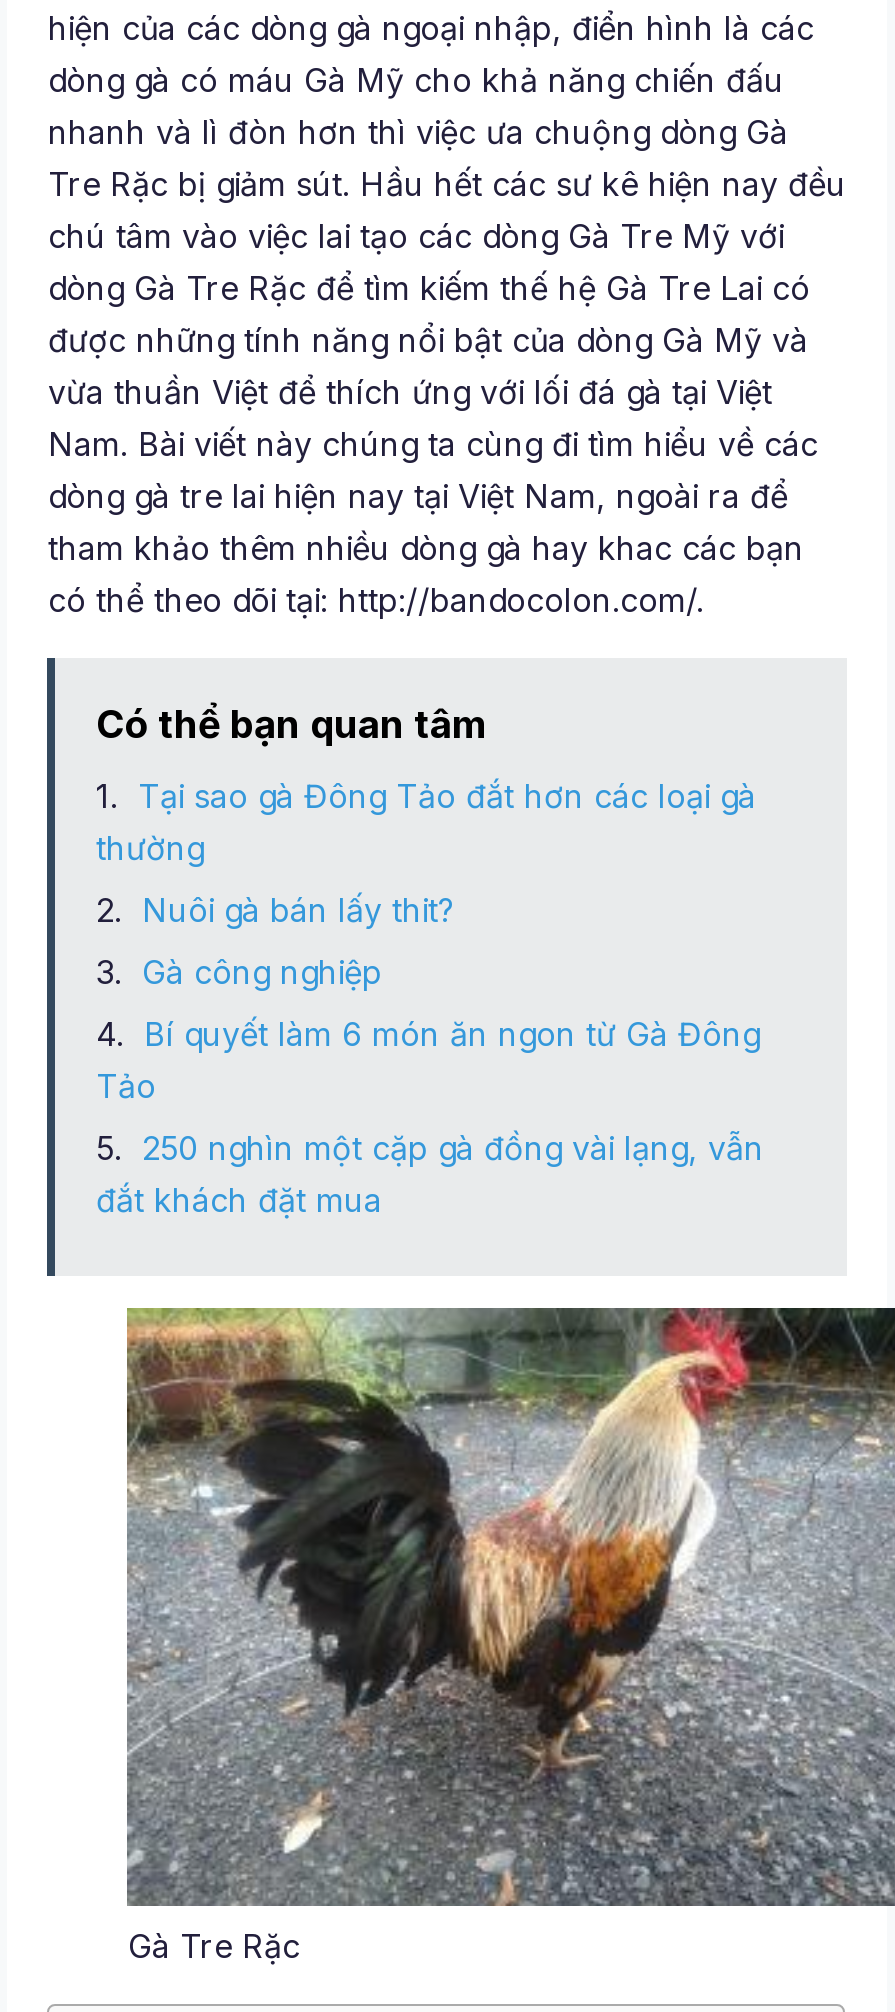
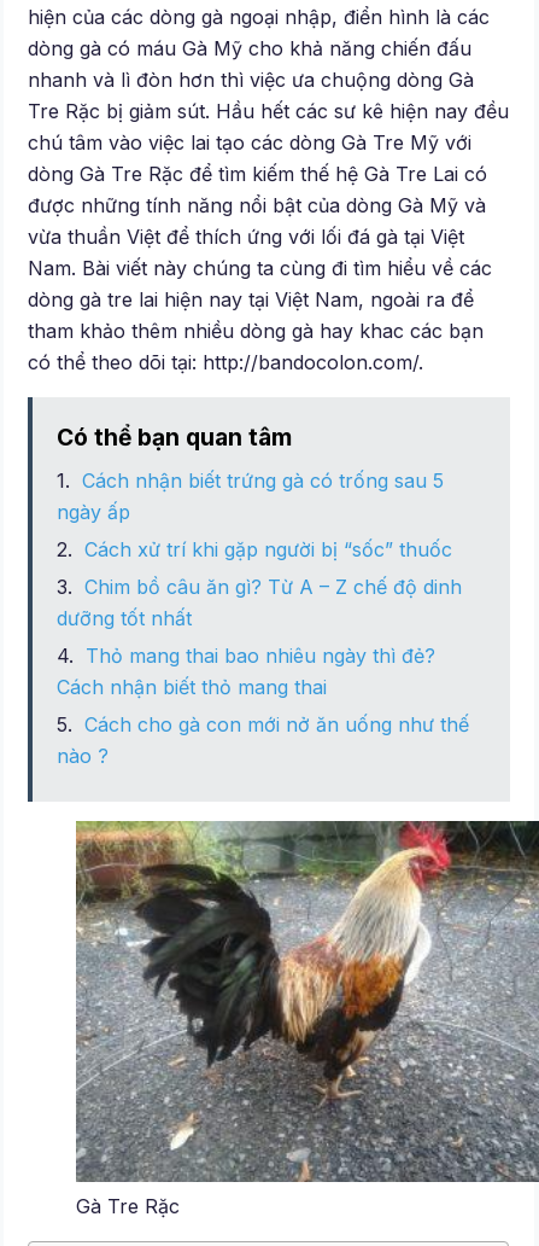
- Tại sao gà Đông Tảo đắt hơn các loại gà
- thường
+ Cách nhận biết trứng gà có trống sau 5
+ ngày ấp

- Nuôi gà bán lấy thit?
+ Cách xử trí khi gặp người bị “sốc” thuốc

- Gà công nghiệp
+ Chim bồ câu ăn gì? Từ A – Z chế độ dinh
+ dưỡng tốt nhất

- Bí quyết làm 6 món ăn ngon từ Gà Đông
- Tảo
+ Thỏ mang thai bao nhiêu ngày thì đẻ?
+ Cách nhận biết thỏ mang thai

- 250 nghìn một cặp gà đồng vài lạng, vẫn
- đắt khách đặt mua
+ Cách cho gà con mới nở ăn uống như thế
+ nào ?
